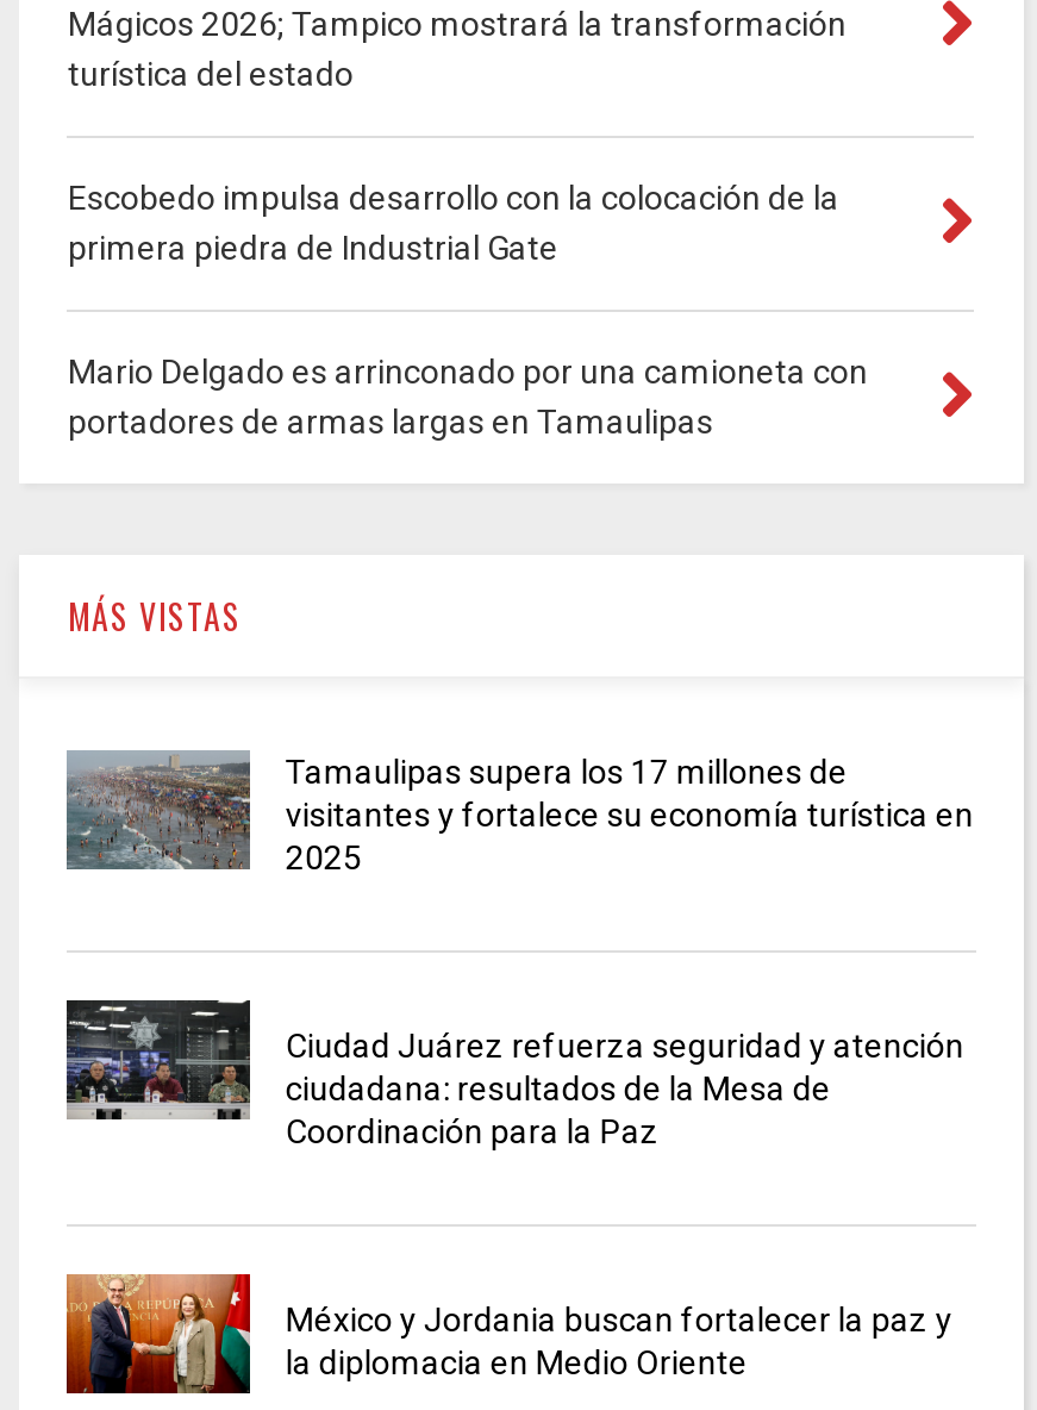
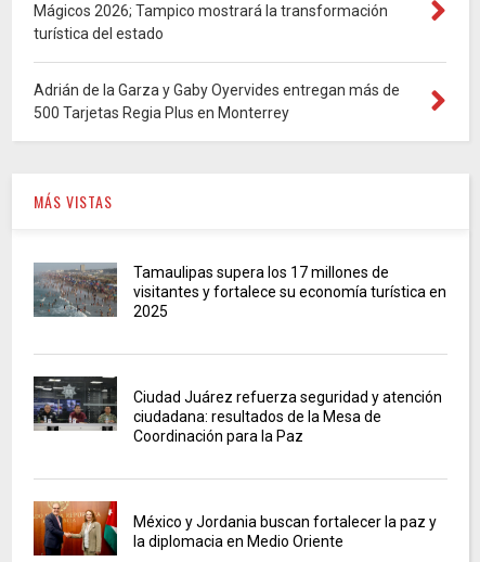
- Escobedo impulsa desarrollo con la colocación de la
- primera piedra de Industrial Gate
- Mario Delgado es arrinconado por una camioneta con
- portadores de armas largas en Tamaulipas
+ Adrián de la Garza y Gaby Oyervides entregan más de
+ 500 Tarjetas Regia Plus en Monterrey
